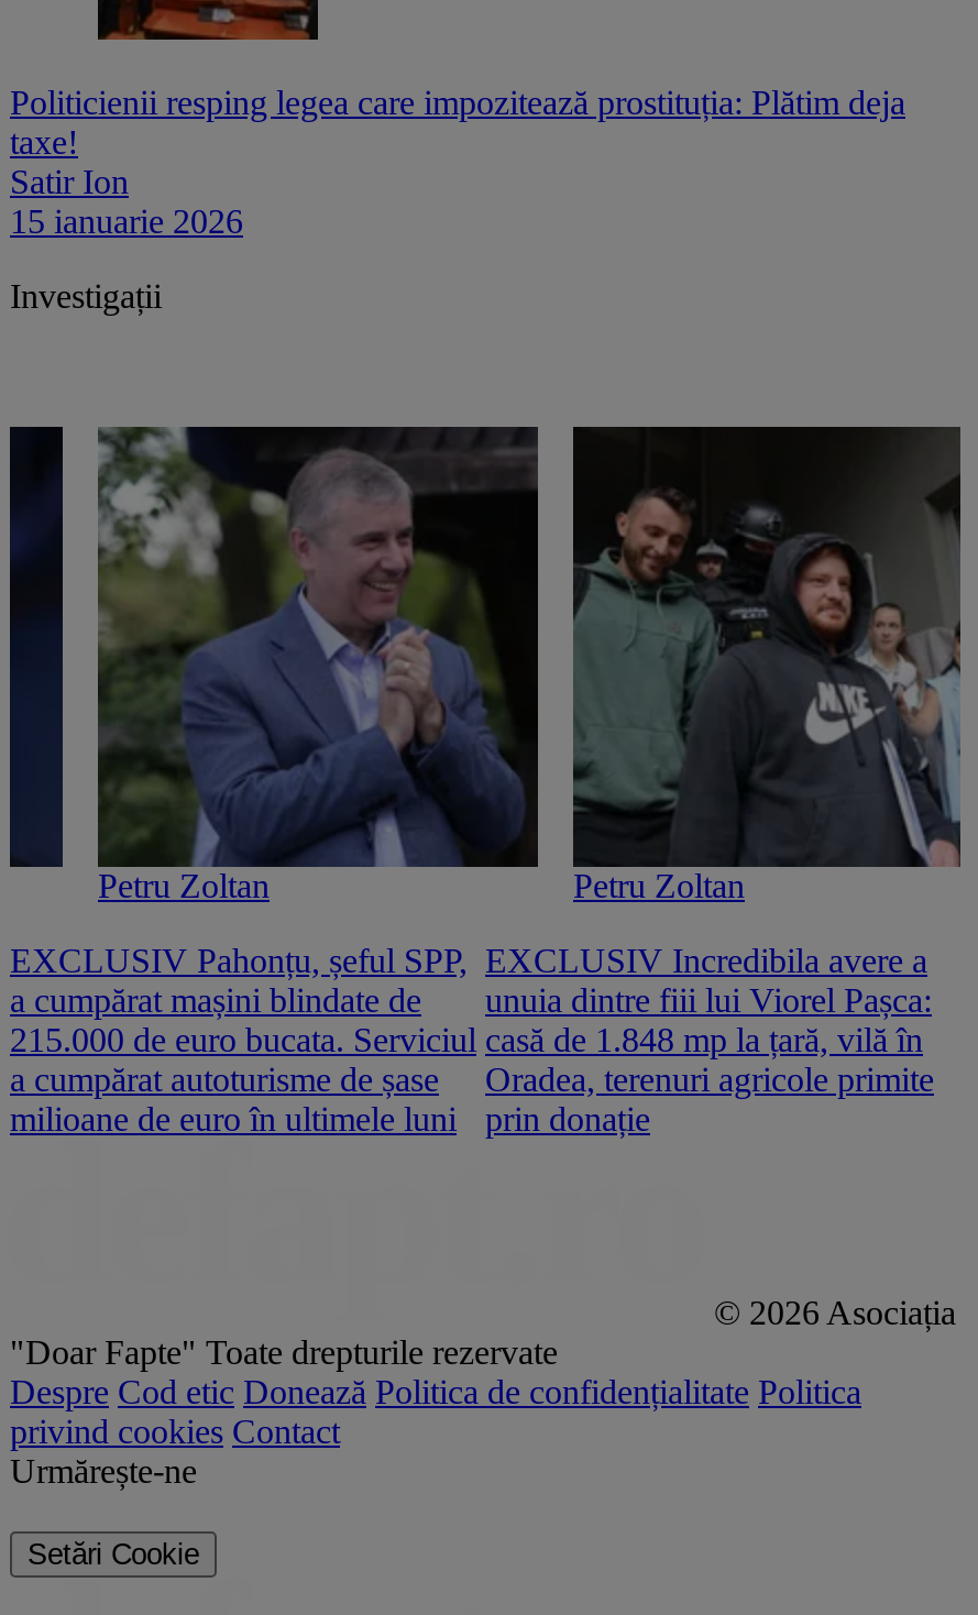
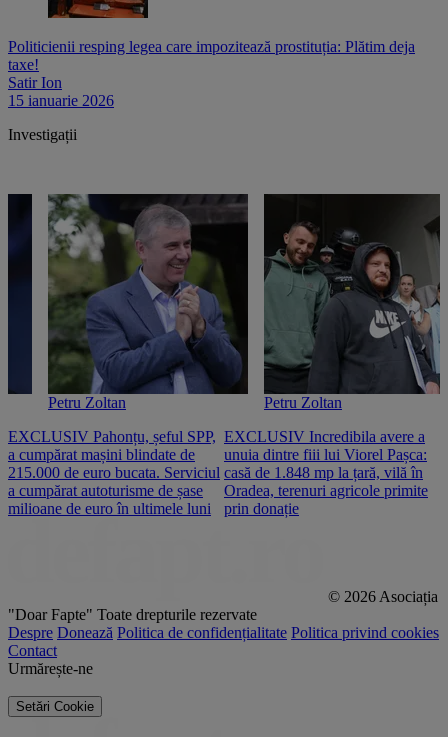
- Despre Cod etic Donează Politica de confidențialitate Politica
- privind cookies Contact
+ Despre Donează Politica de confidențialitate Politica privind cookies
+ Contact
